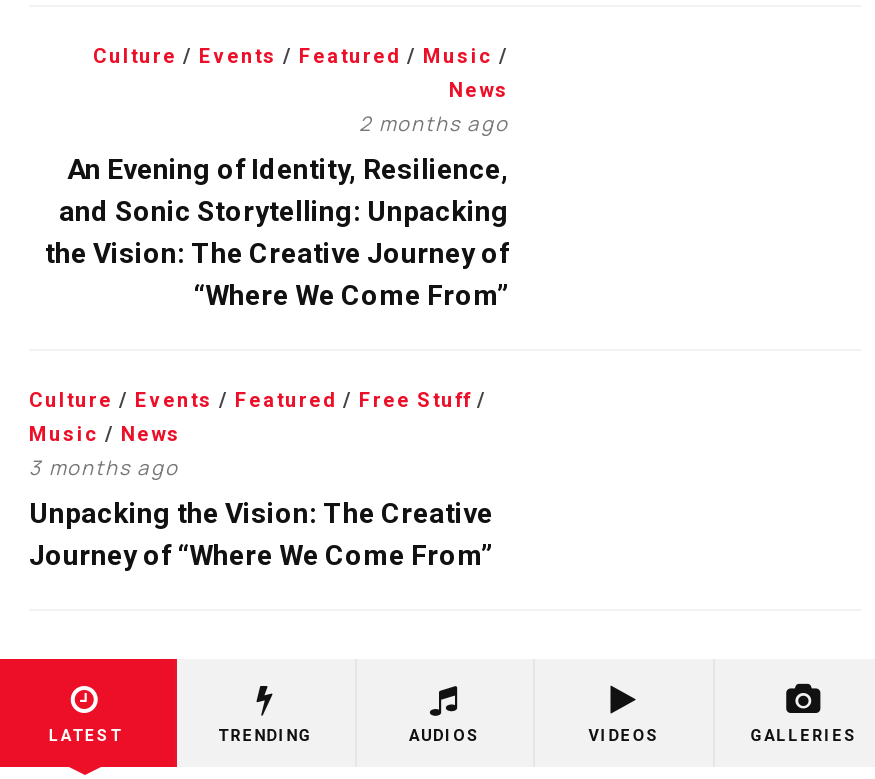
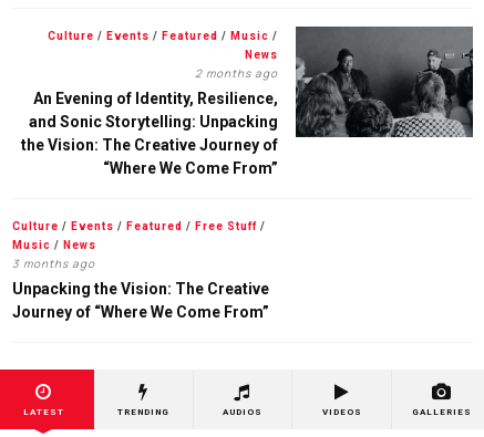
+ [image]
